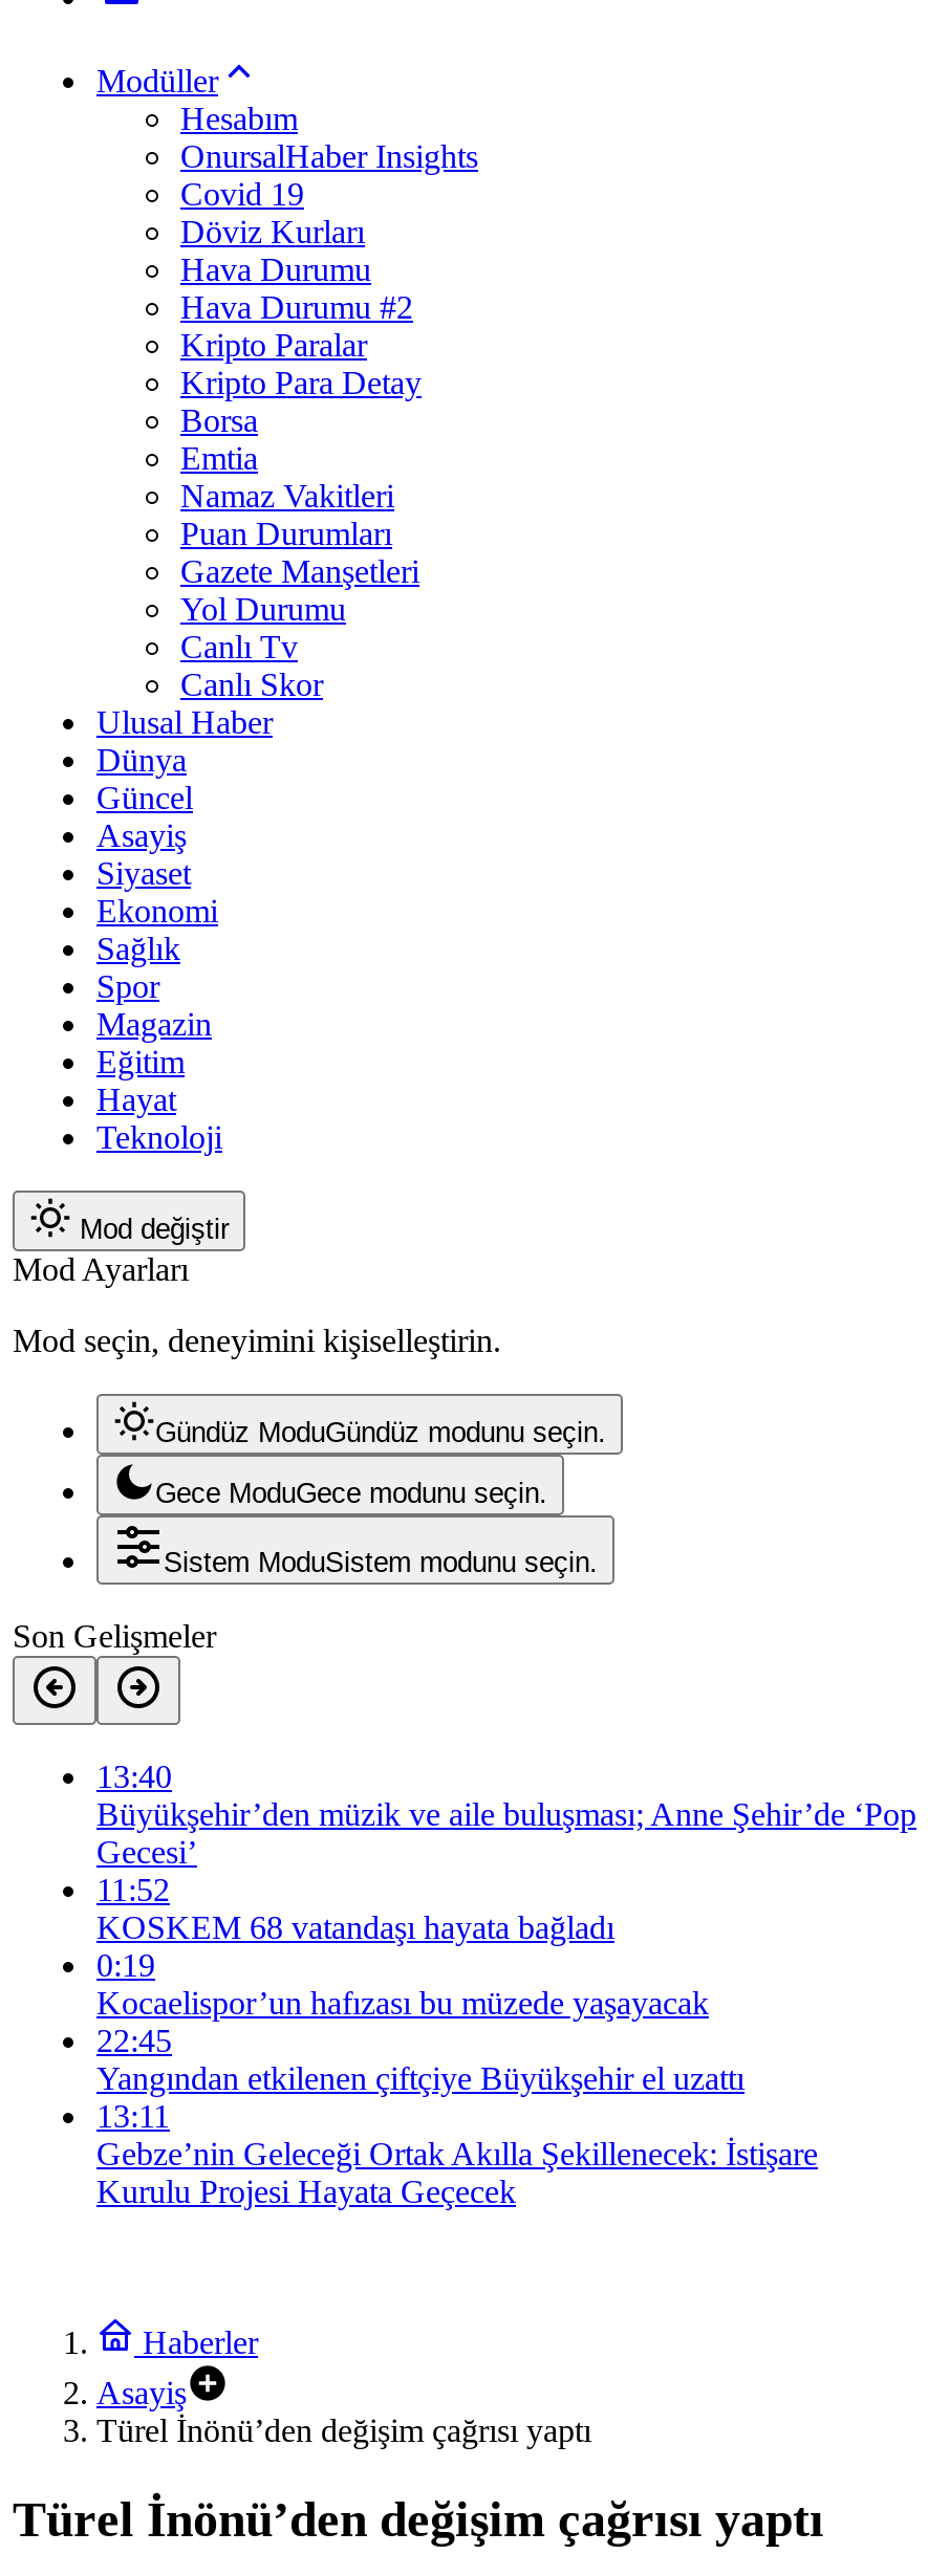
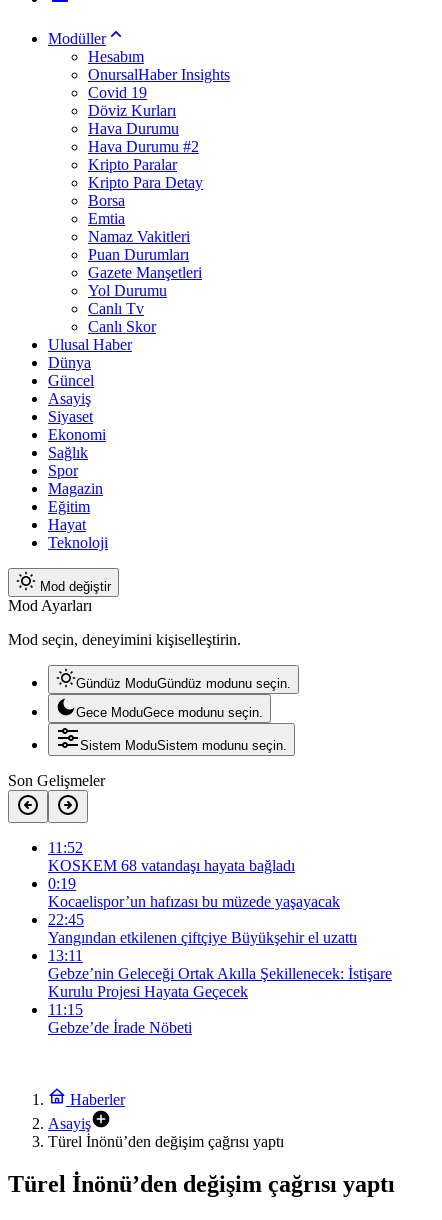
- 13:40
- Büyükşehir’den müzik ve aile buluşması; Anne Şehir’de ‘Pop
- Gecesi’

moved up: 11:52 | KOSKEM 68 vatandaşı hayata bağladı | 0:19 | ... | Gebze’nin Geleceği Ortak Akılla Şekillenecek: İstişare | Kurulu Projesi Hayata Geçecek

+ 11:15
+ Gebze’de İrade Nöbeti
